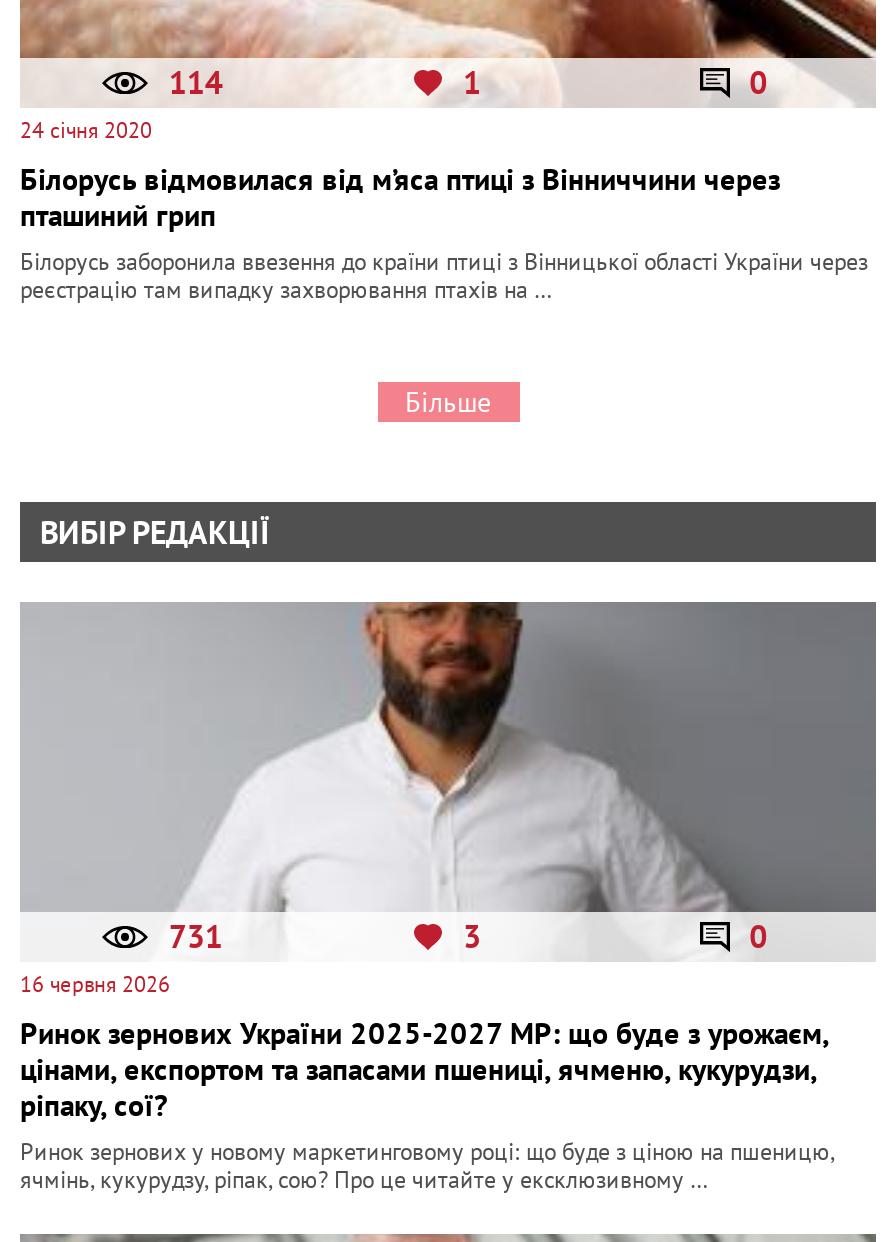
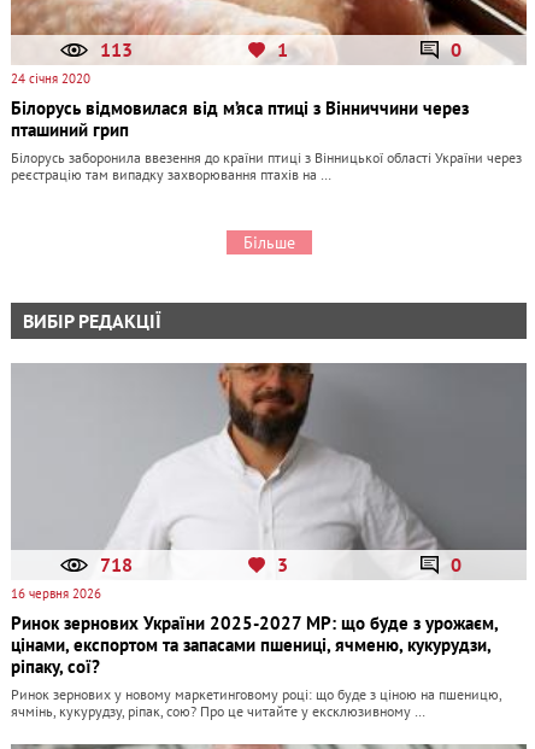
- 114
+ 113

- 731
+ 718
